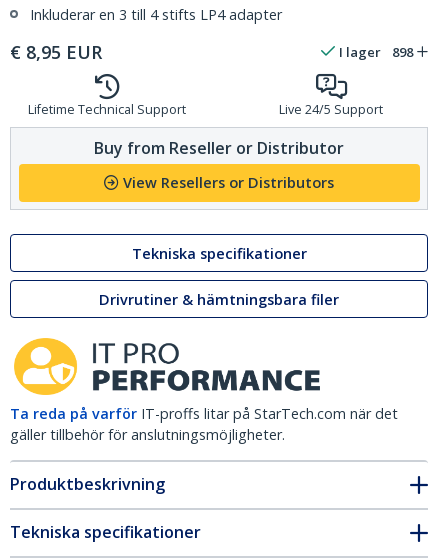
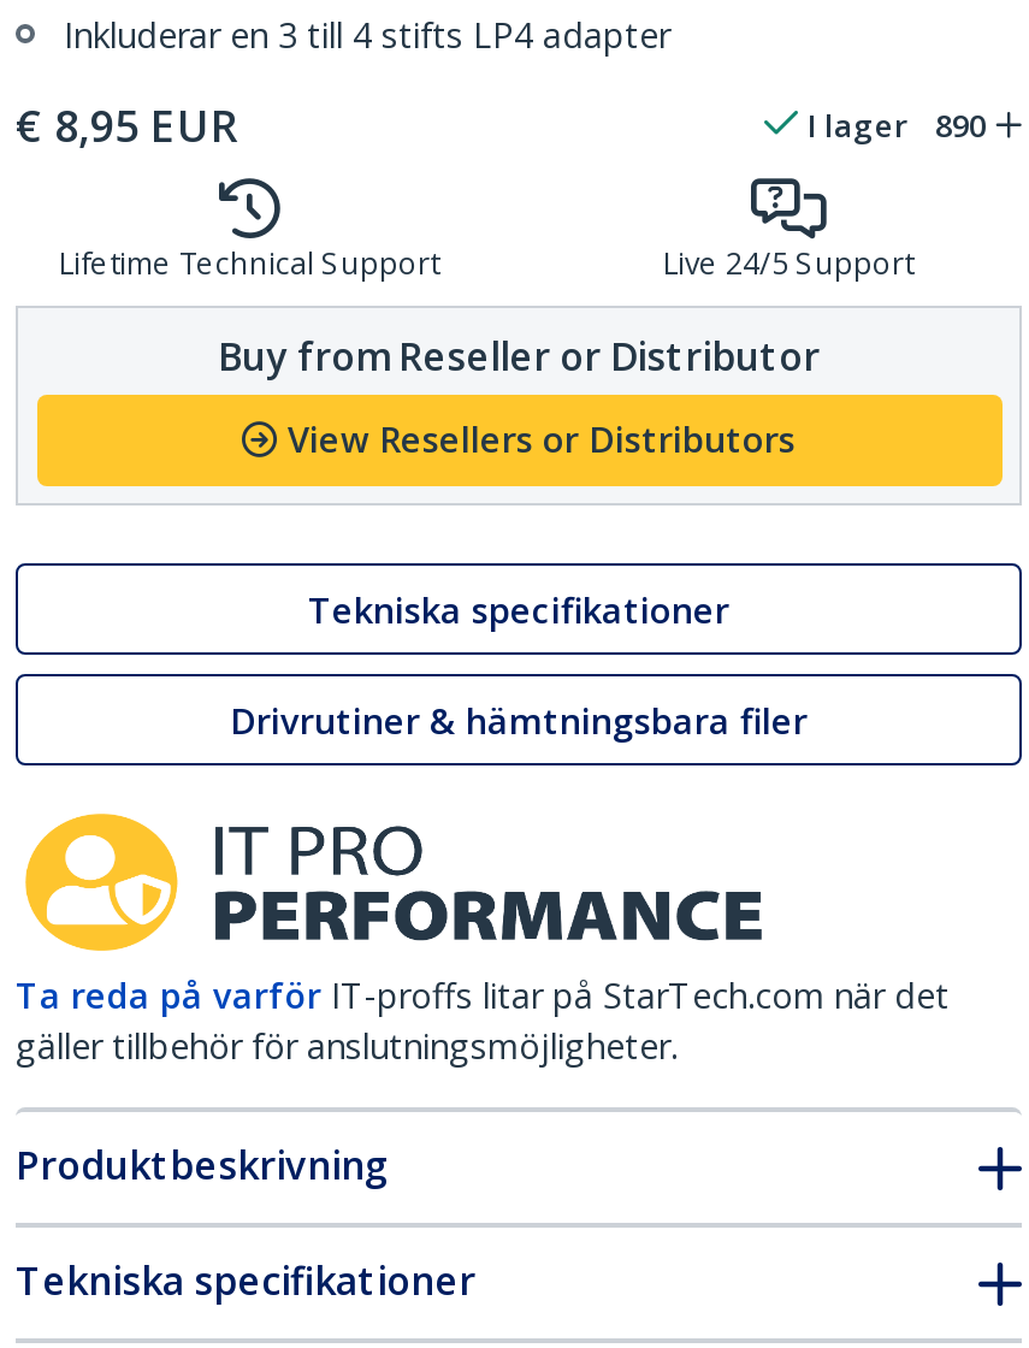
- I lager 898
+ I lager 890
